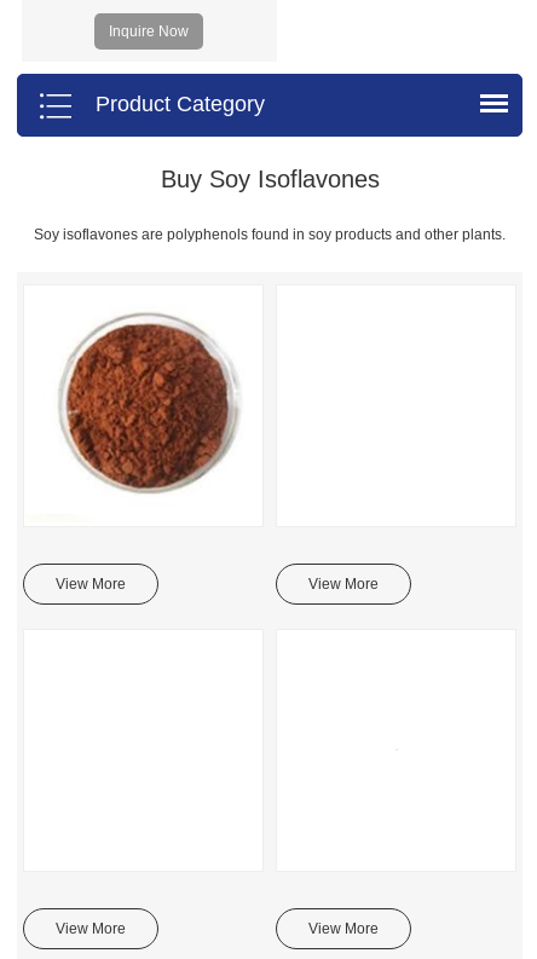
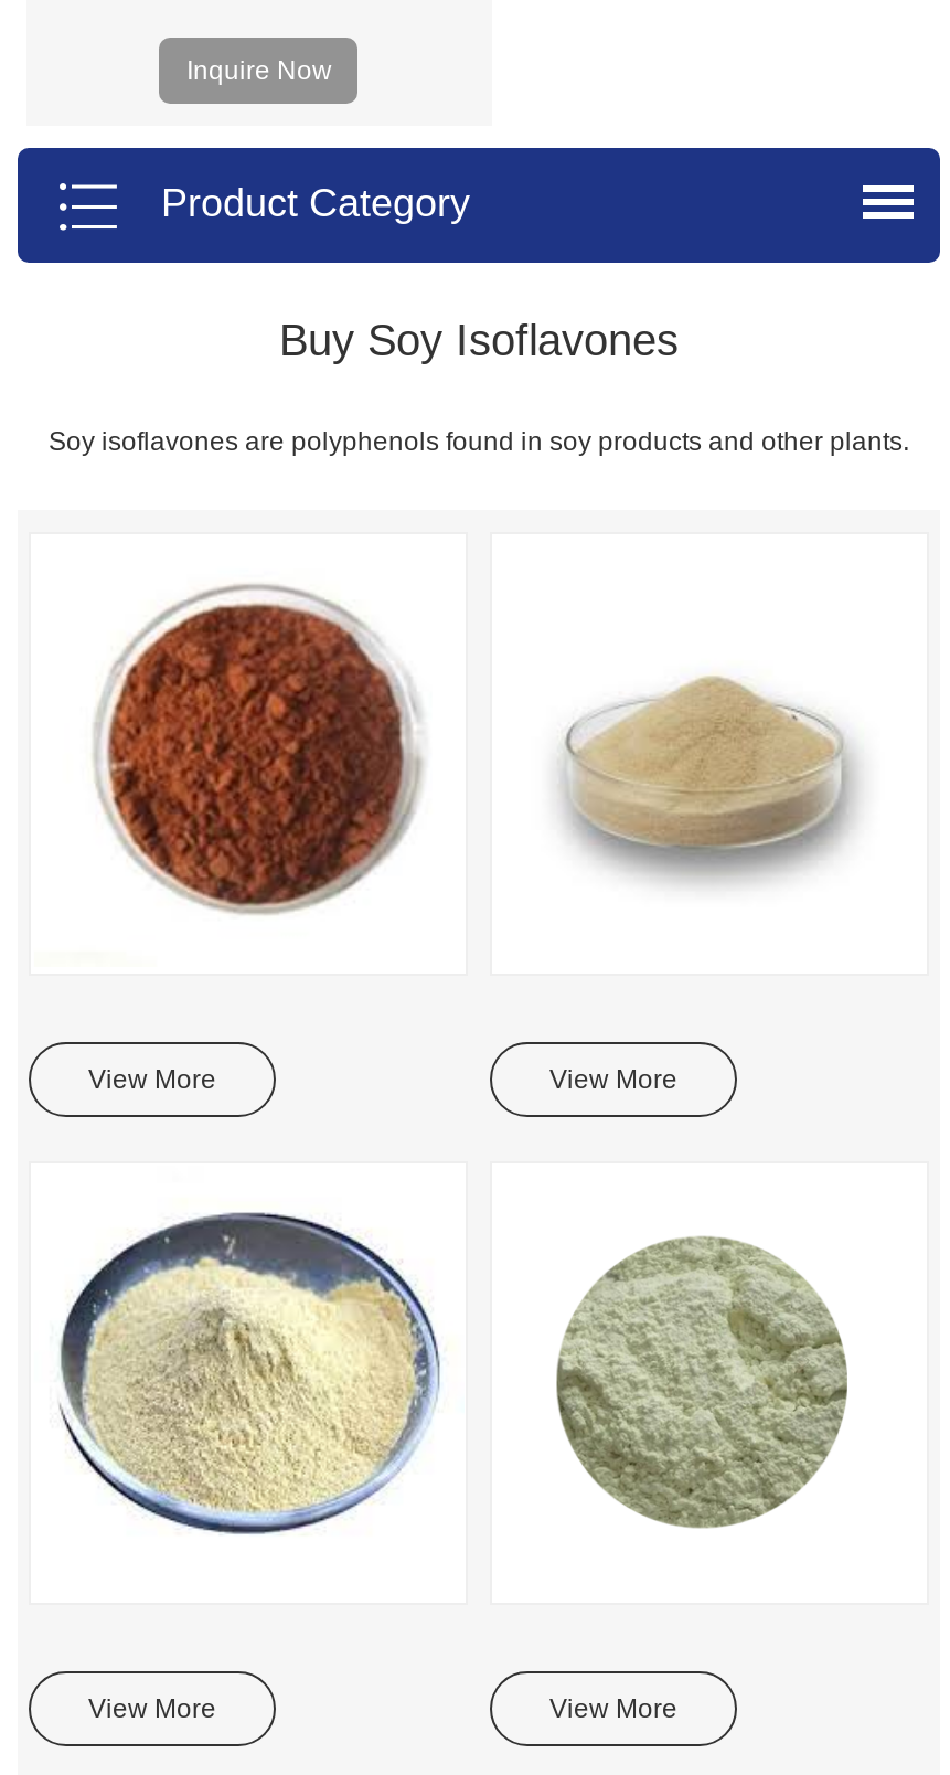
+ [image]

+ [image]

+ [image]
